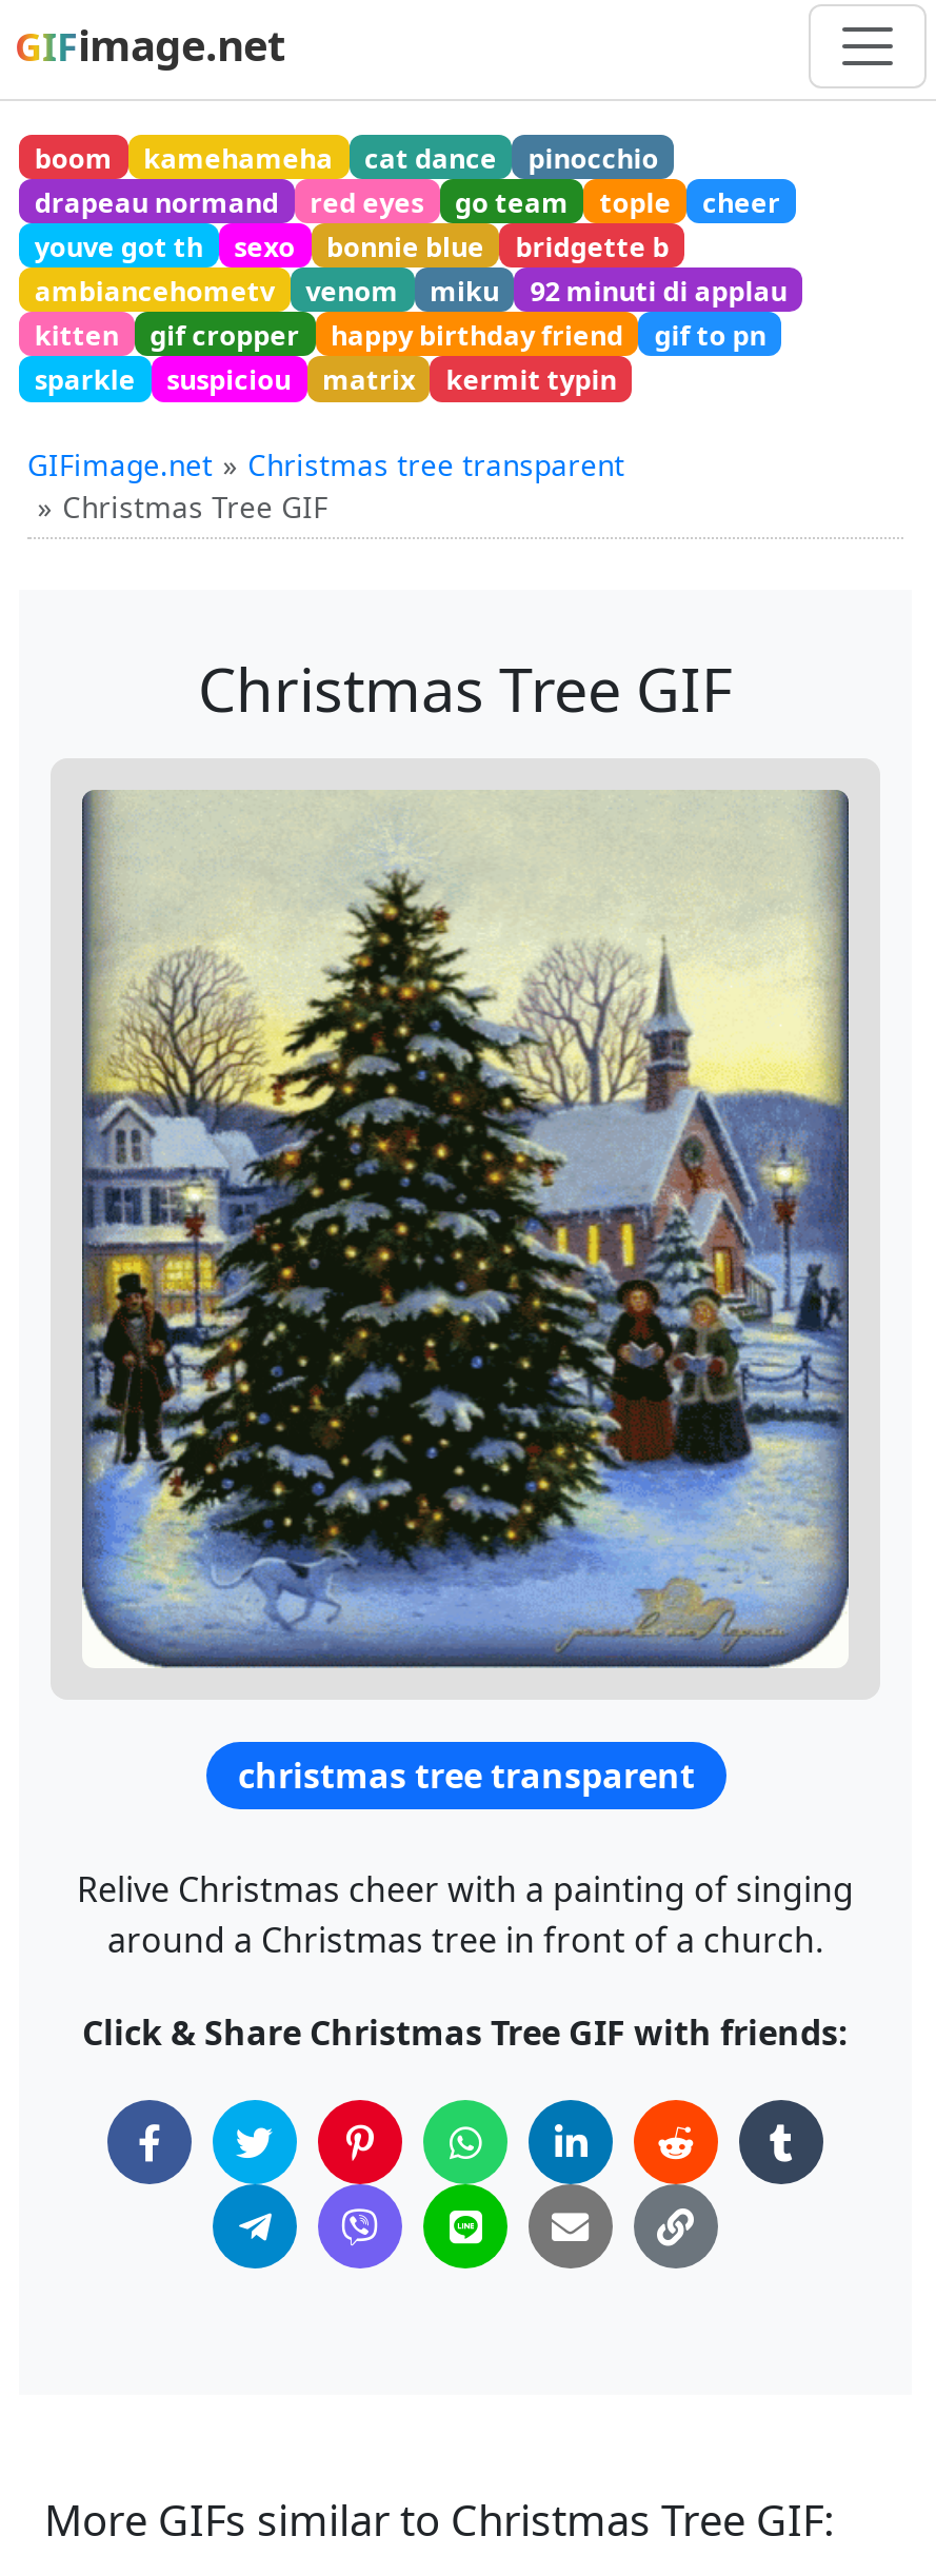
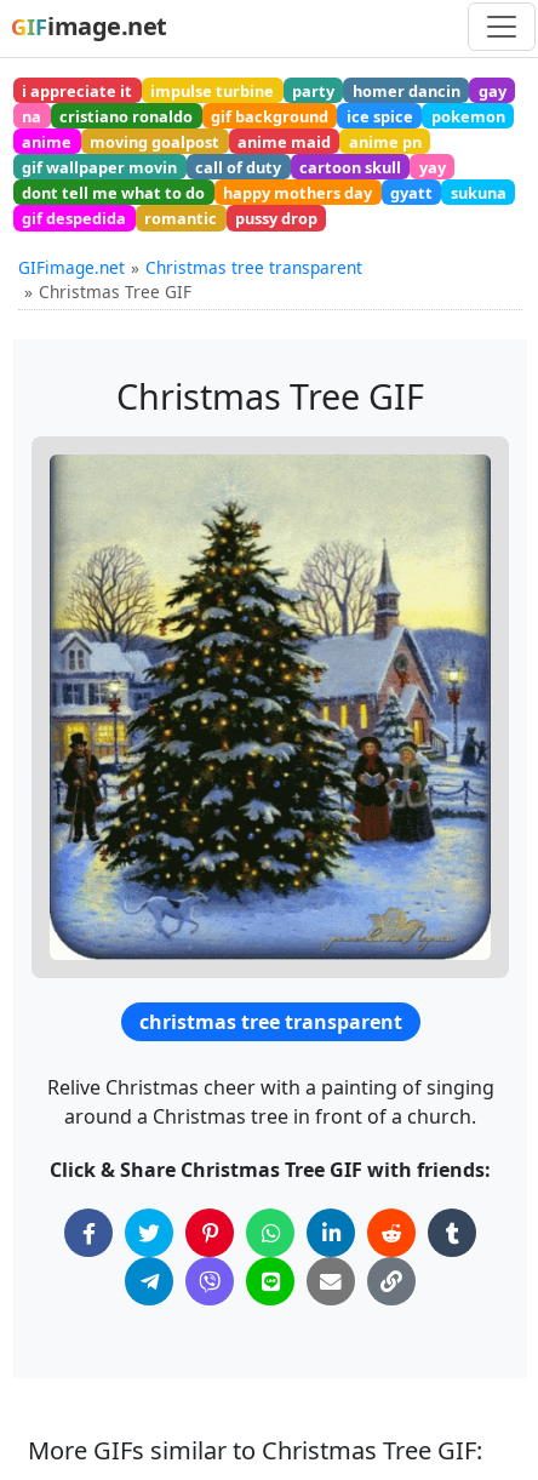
- boom
- kamehameha
- cat dance
- pinocchio
- drapeau normand
- red eyes
- go team
- tople
- cheer
- youve got th
- sexo
- bonnie blue
- bridgette b
- ambiancehometv
- venom
- miku
- 92 minuti di applau
- kitten
- gif cropper
- happy birthday friend
- gif to pn
- sparkle
- suspiciou
- matrix
- kermit typin
+ i appreciate it
+ impulse turbine
+ party
+ homer dancin
+ gay
+ na
+ cristiano ronaldo
+ gif background
+ ice spice
+ pokemon
+ anime
+ moving goalpost
+ anime maid
+ anime pn
+ gif wallpaper movin
+ call of duty
+ cartoon skull
+ yay
+ dont tell me what to do
+ happy mothers day
+ gyatt
+ sukuna
+ gif despedida
+ romantic
+ pussy drop
